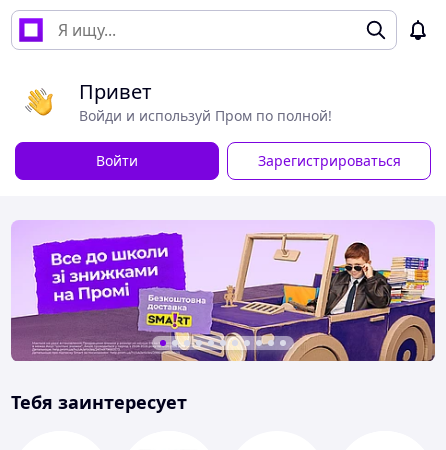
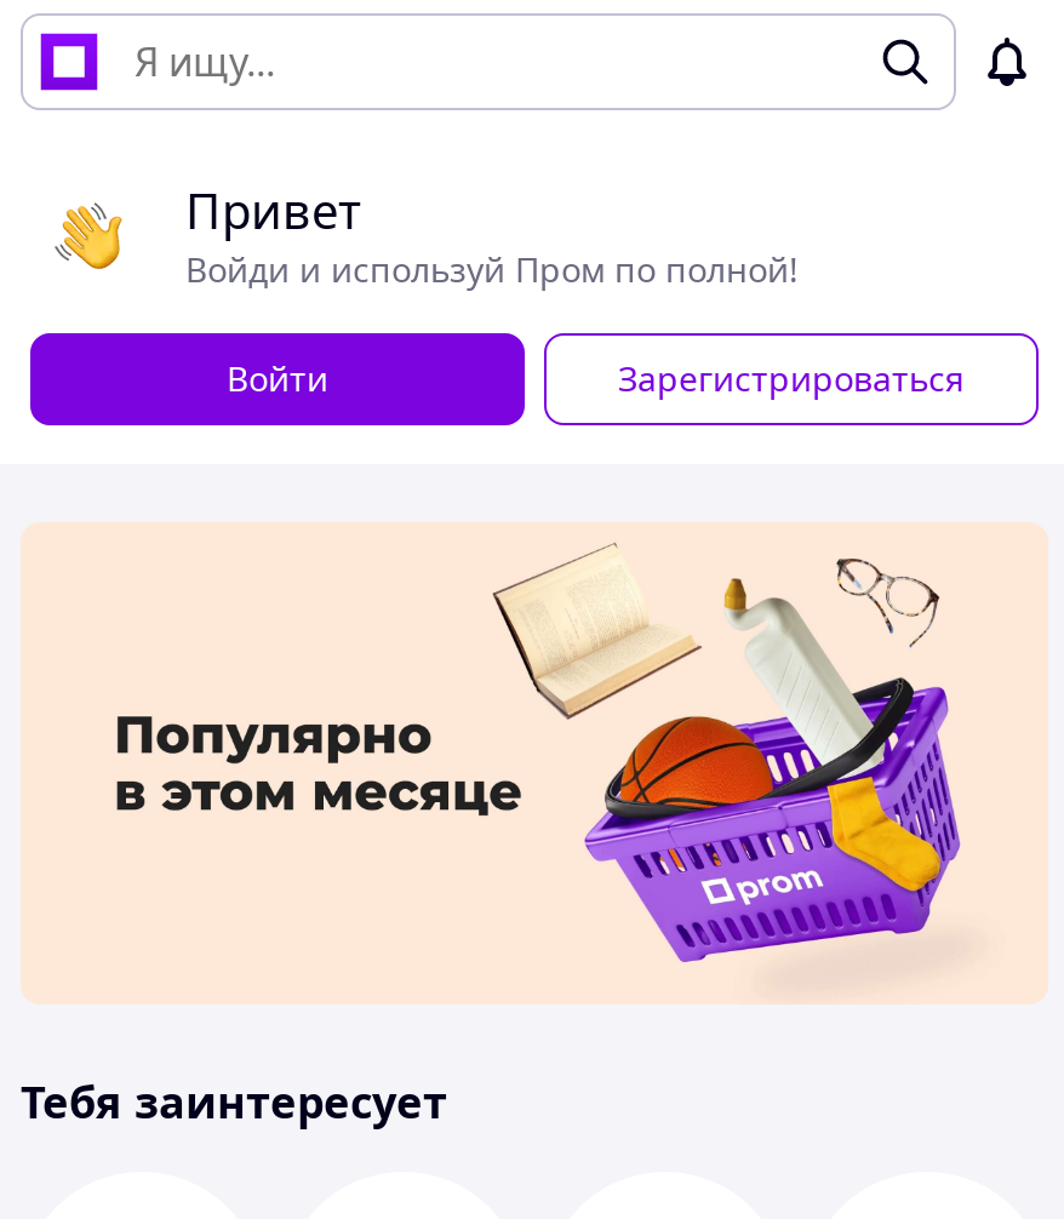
- [image]
+ [image]
